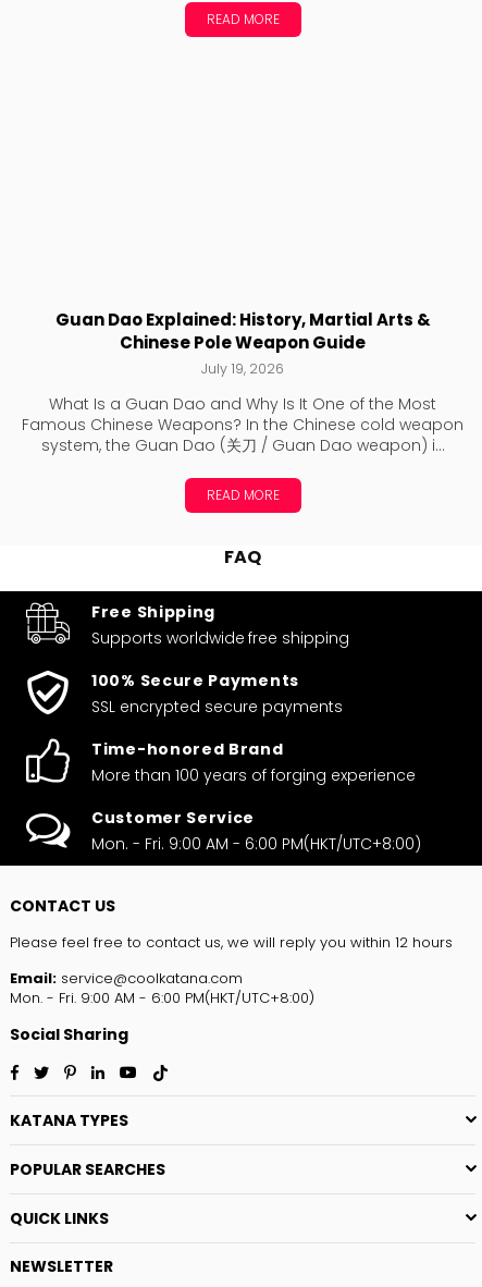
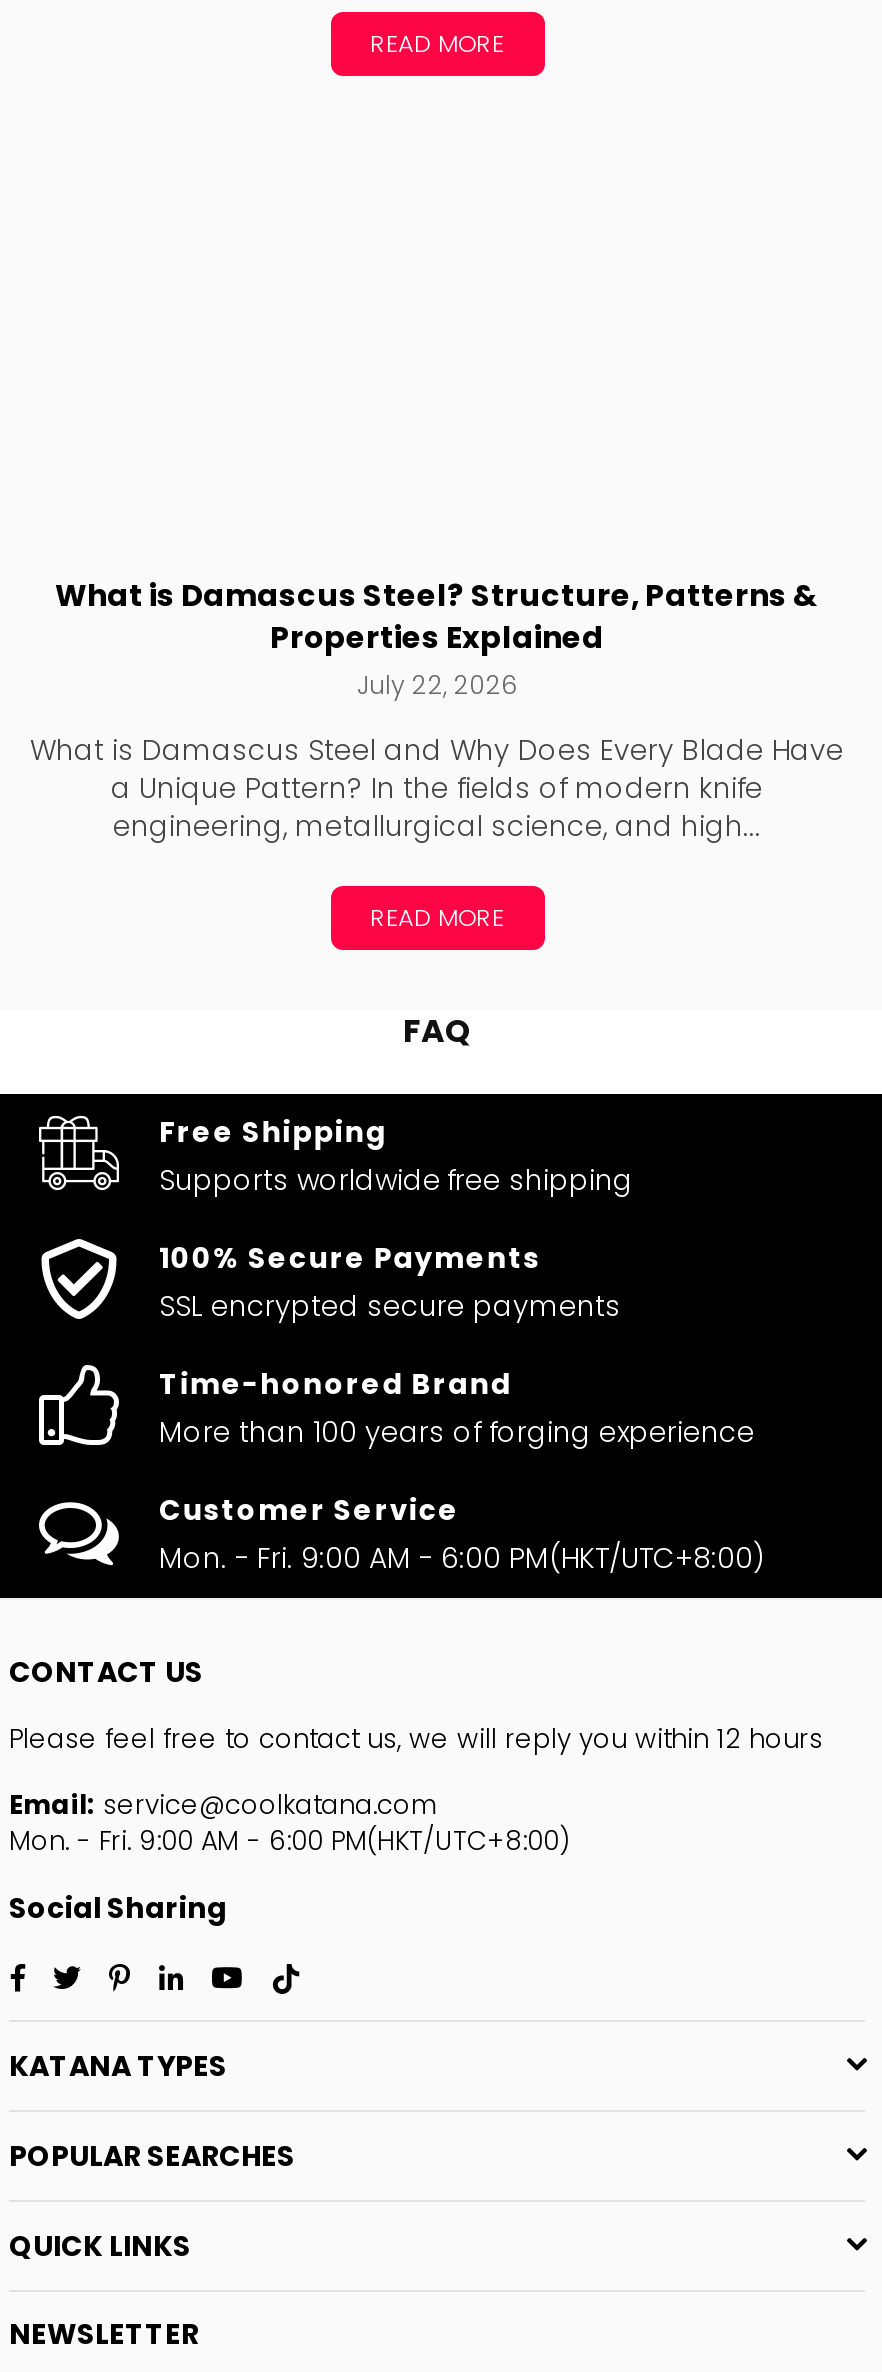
- Guan Dao Explained: History, Martial Arts &
- Chinese Pole Weapon Guide
- July 19, 2026
+ What is Damascus Steel? Structure, Patterns &
+ Properties Explained
+ July 22, 2026

- What Is a Guan Dao and Why Is It One of the Most
- Famous Chinese Weapons? In the Chinese cold weapon
- system, the Guan Dao (关刀 / Guan Dao weapon) i...
+ What is Damascus Steel and Why Does Every Blade Have
+ a Unique Pattern? In the fields of modern knife
+ engineering, metallurgical science, and high...
